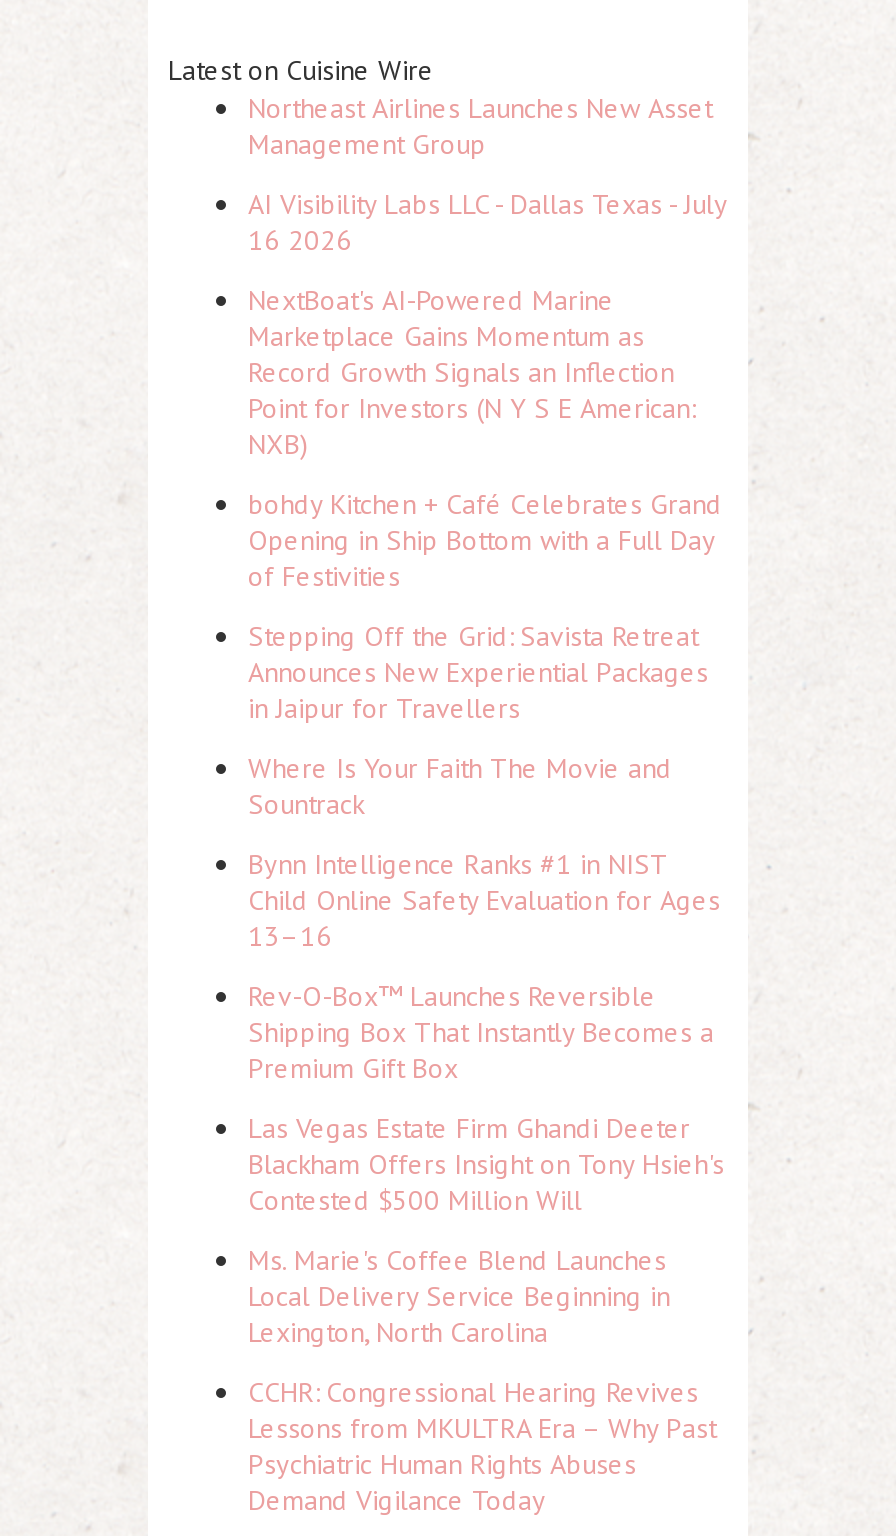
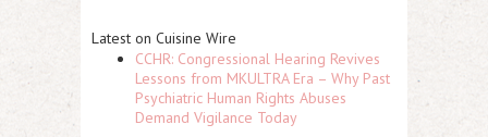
- Northeast Airlines Launches New Asset
- Management Group
- AI Visibility Labs LLC - Dallas Texas - July
- 16 2026
- NextBoat's AI-Powered Marine
- Marketplace Gains Momentum as
- Record Growth Signals an Inflection
- Point for Investors (N Y S E American:
- NXB)
- bohdy Kitchen + Café Celebrates Grand
- Opening in Ship Bottom with a Full Day
- of Festivities
- Stepping Off the Grid: Savista Retreat
- Announces New Experiential Packages
- in Jaipur for Travellers
- Where Is Your Faith The Movie and
- Sountrack
- Bynn Intelligence Ranks #1 in NIST
- Child Online Safety Evaluation for Ages
- 13–16
- Rev-O-Box™ Launches Reversible
- Shipping Box That Instantly Becomes a
- Premium Gift Box
- Las Vegas Estate Firm Ghandi Deeter
- Blackham Offers Insight on Tony Hsieh's
- Contested $500 Million Will
- Ms. Marie's Coffee Blend Launches
- Local Delivery Service Beginning in
- Lexington, North Carolina
